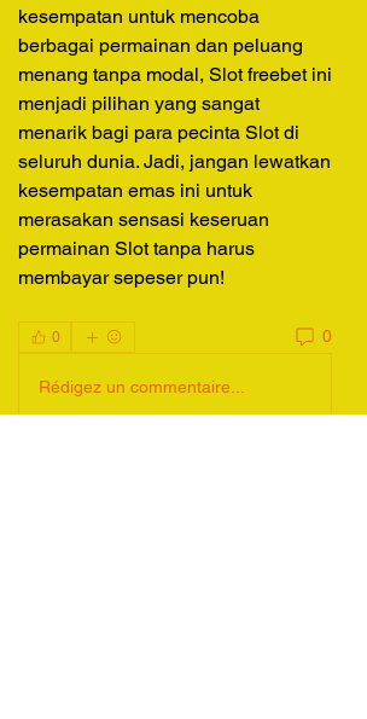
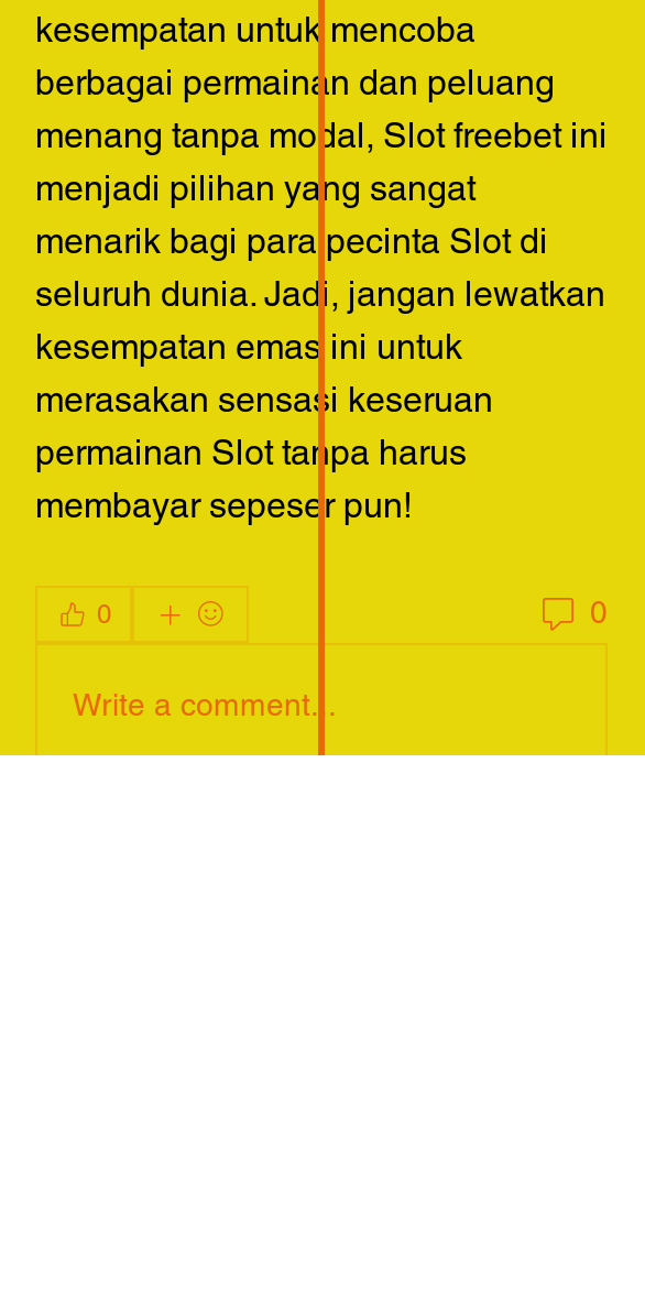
- Rédigez un commentaire...
+ Write a comment...
